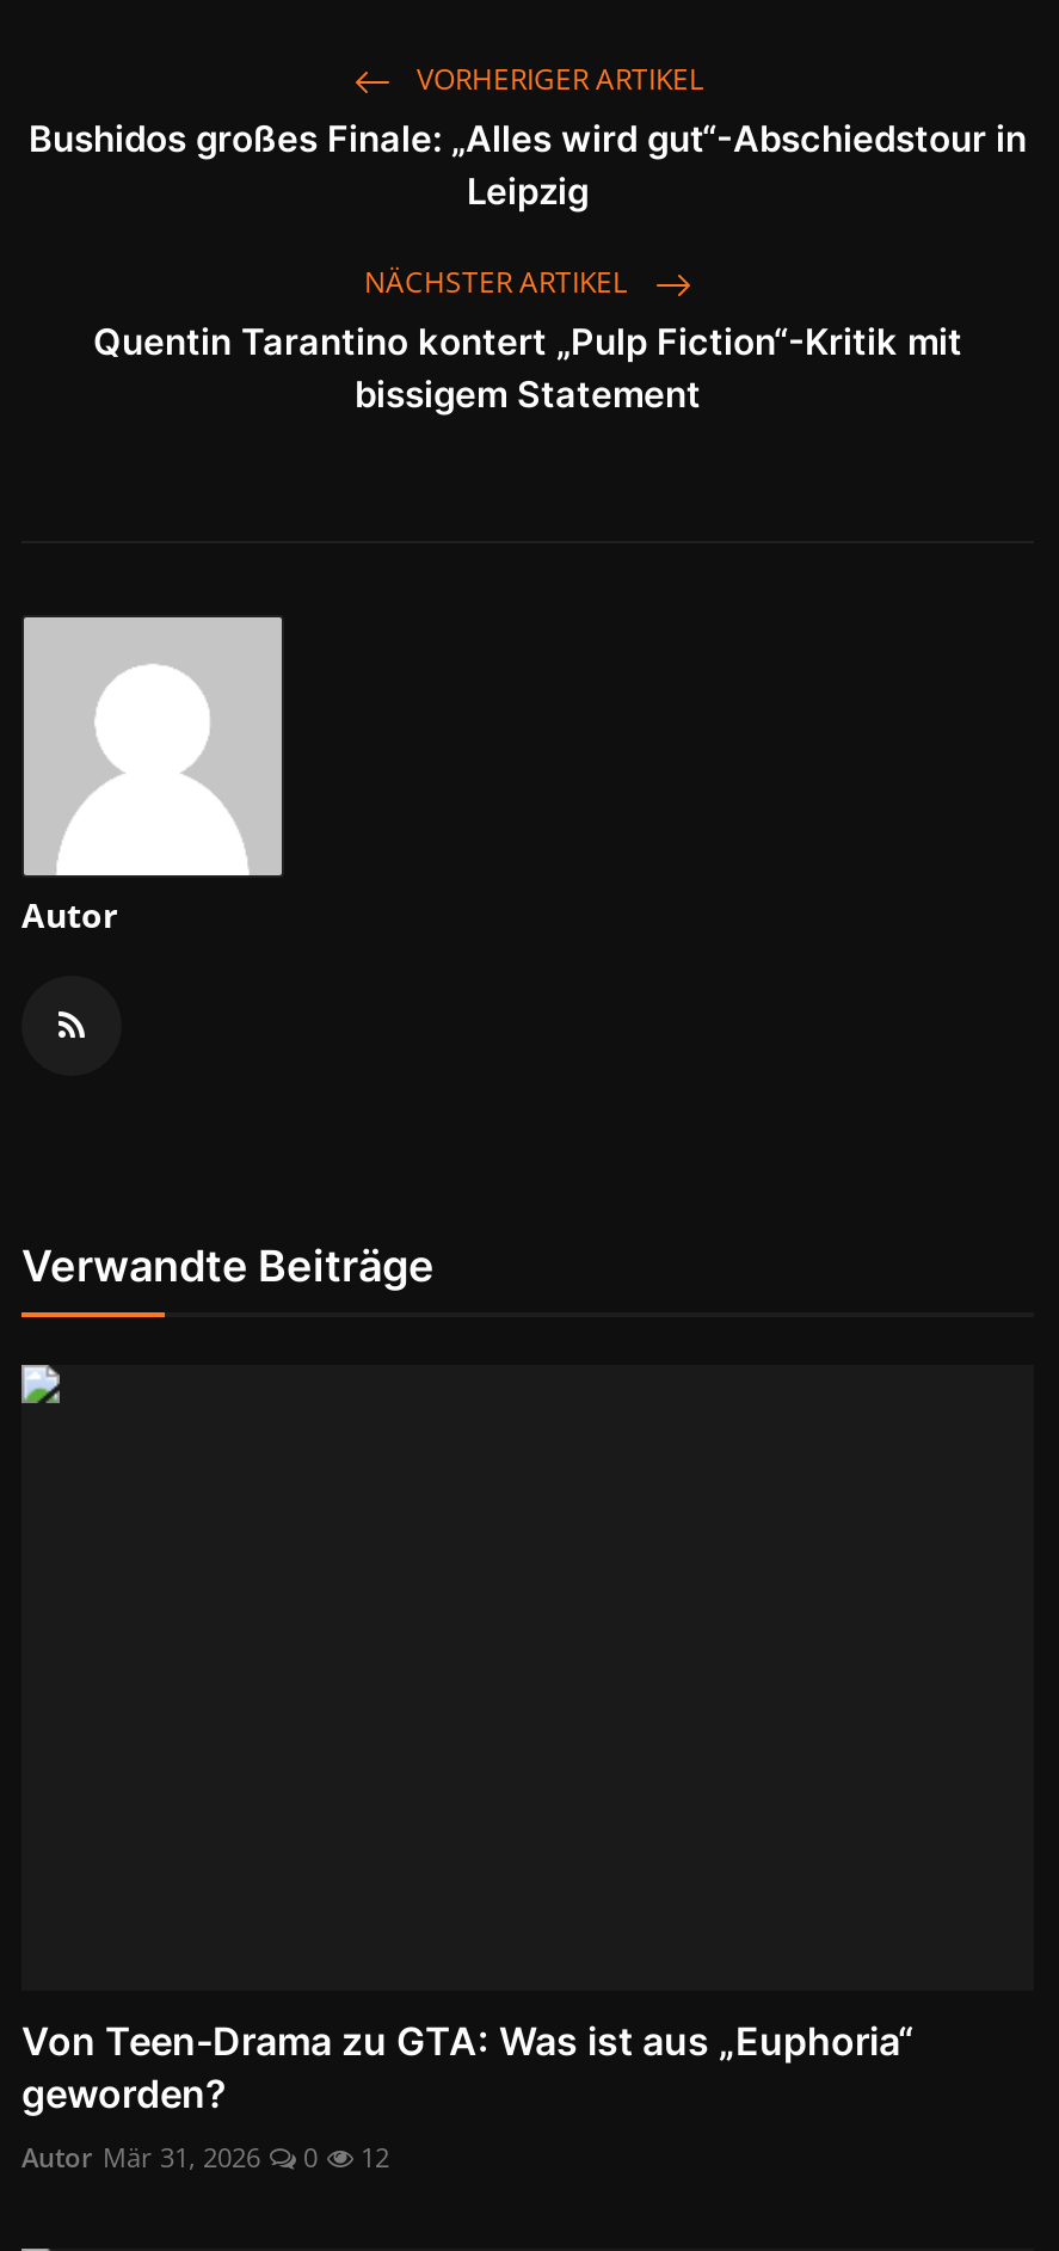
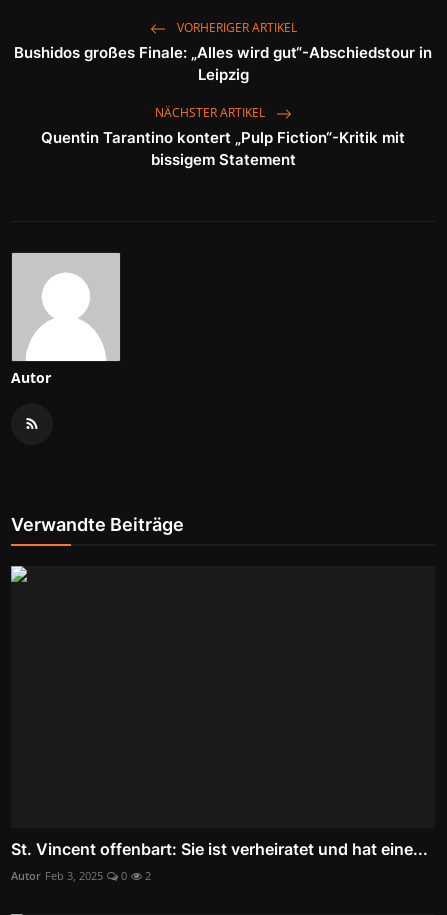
- Von Teen-Drama zu GTA: Was ist aus „Euphoria“
- geworden?
- Autor Mär 31, 2026
+ St. Vincent offenbart: Sie ist verheiratet und hat eine...
+ Autor Feb 3, 2025

- 12
+ 2
